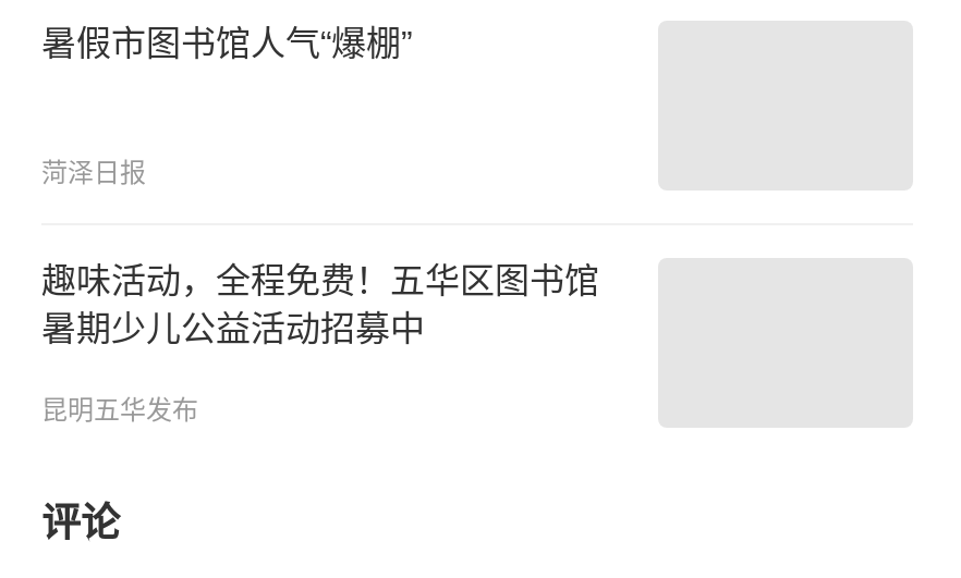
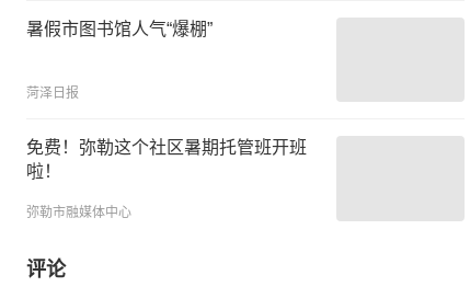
- 趣味活动，全程免费！五华区图书馆
- 暑期少儿公益活动招募中
+ 免费！弥勒这个社区暑期托管班开班
+ 啦！

- 昆明五华发布
+ 弥勒市融媒体中心
